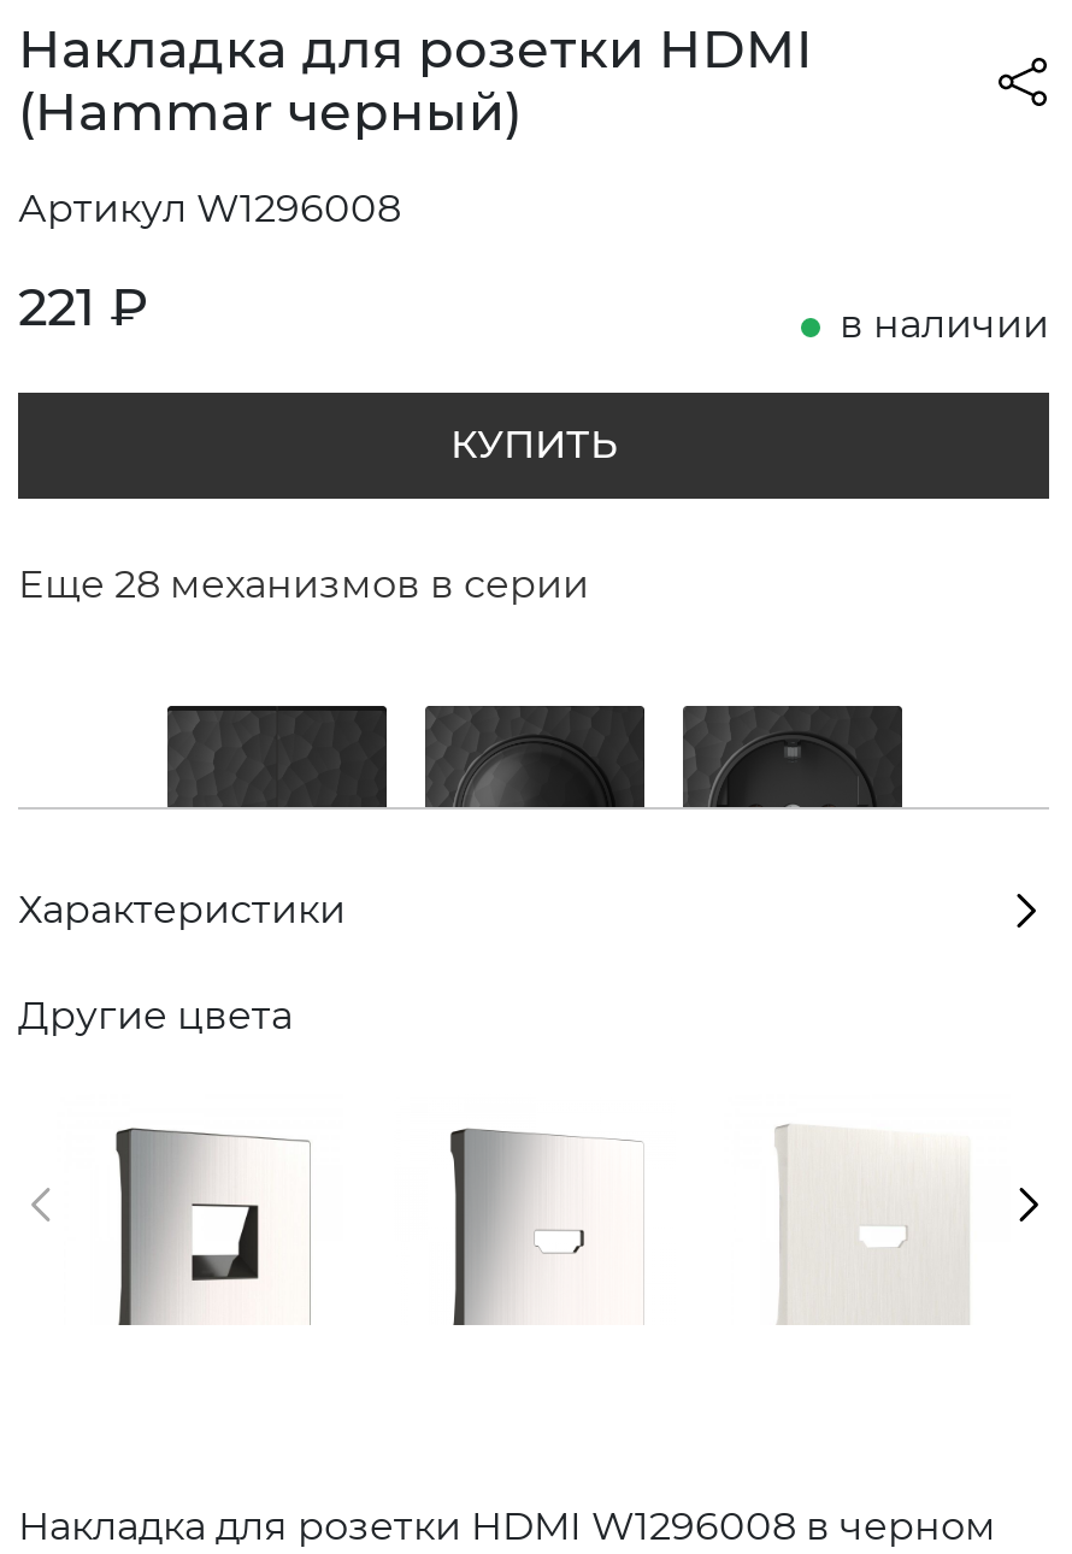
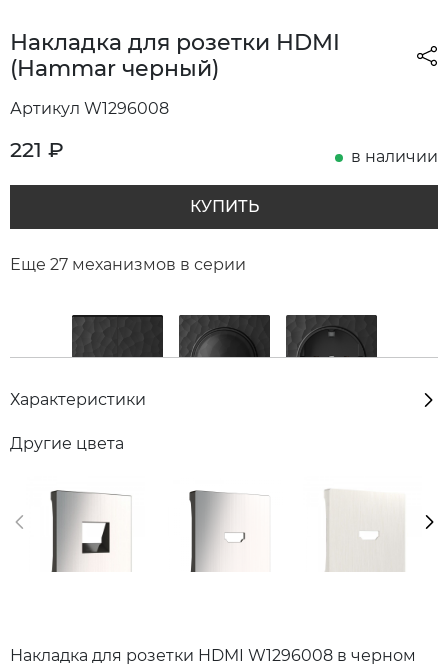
- Еще 28 механизмов в серии
+ Еще 27 механизмов в серии
